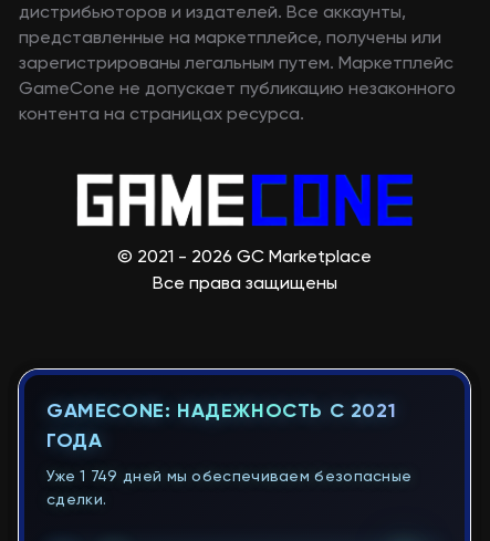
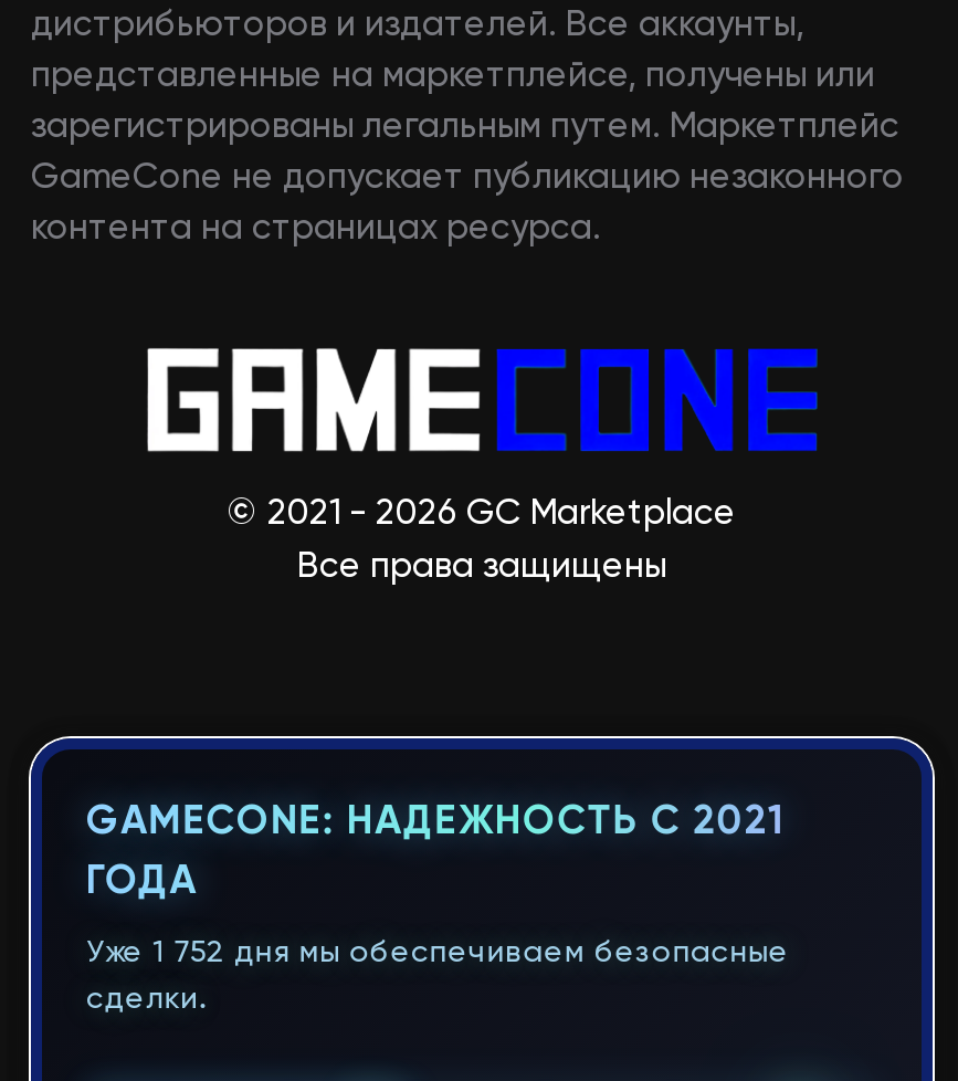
- Уже 1 749 дней мы обеспечиваем безопасные
+ Уже 1 752 дня мы обеспечиваем безопасные
